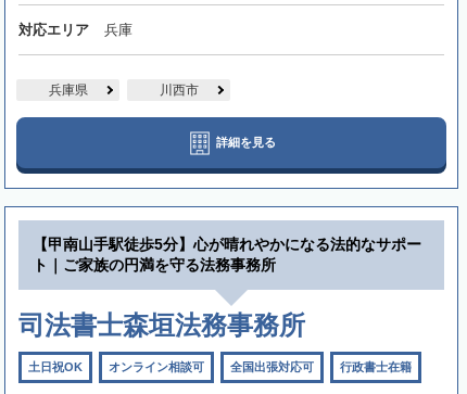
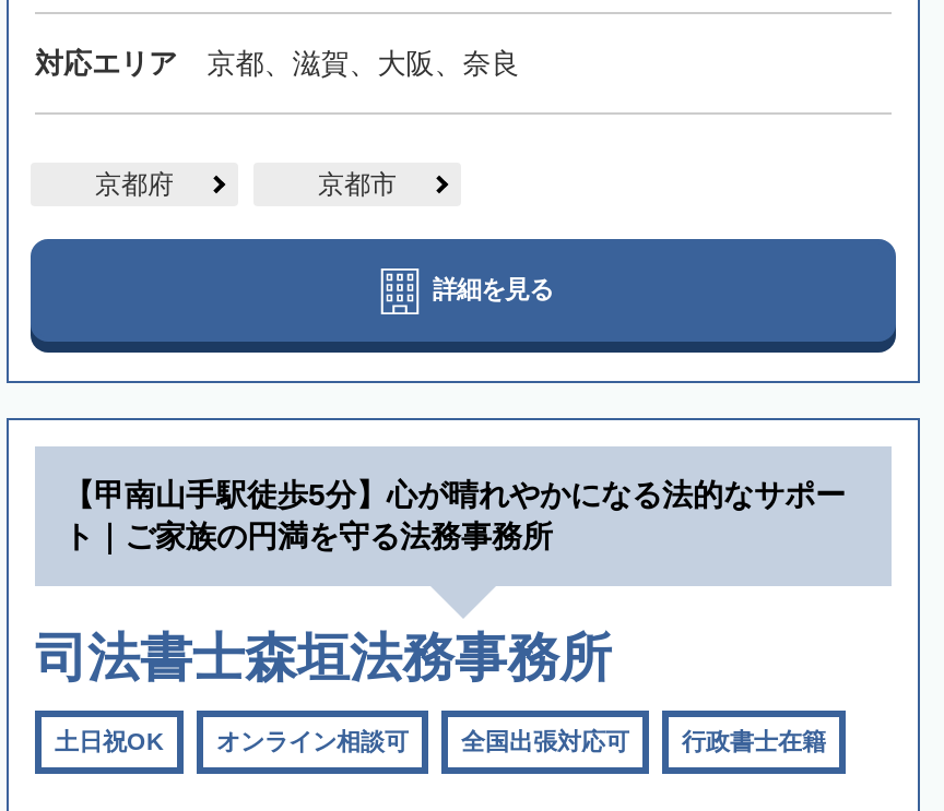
- 兵庫
+ 京都、滋賀、大阪、奈良

- 兵庫県
- 川西市
+ 京都府
+ 京都市
